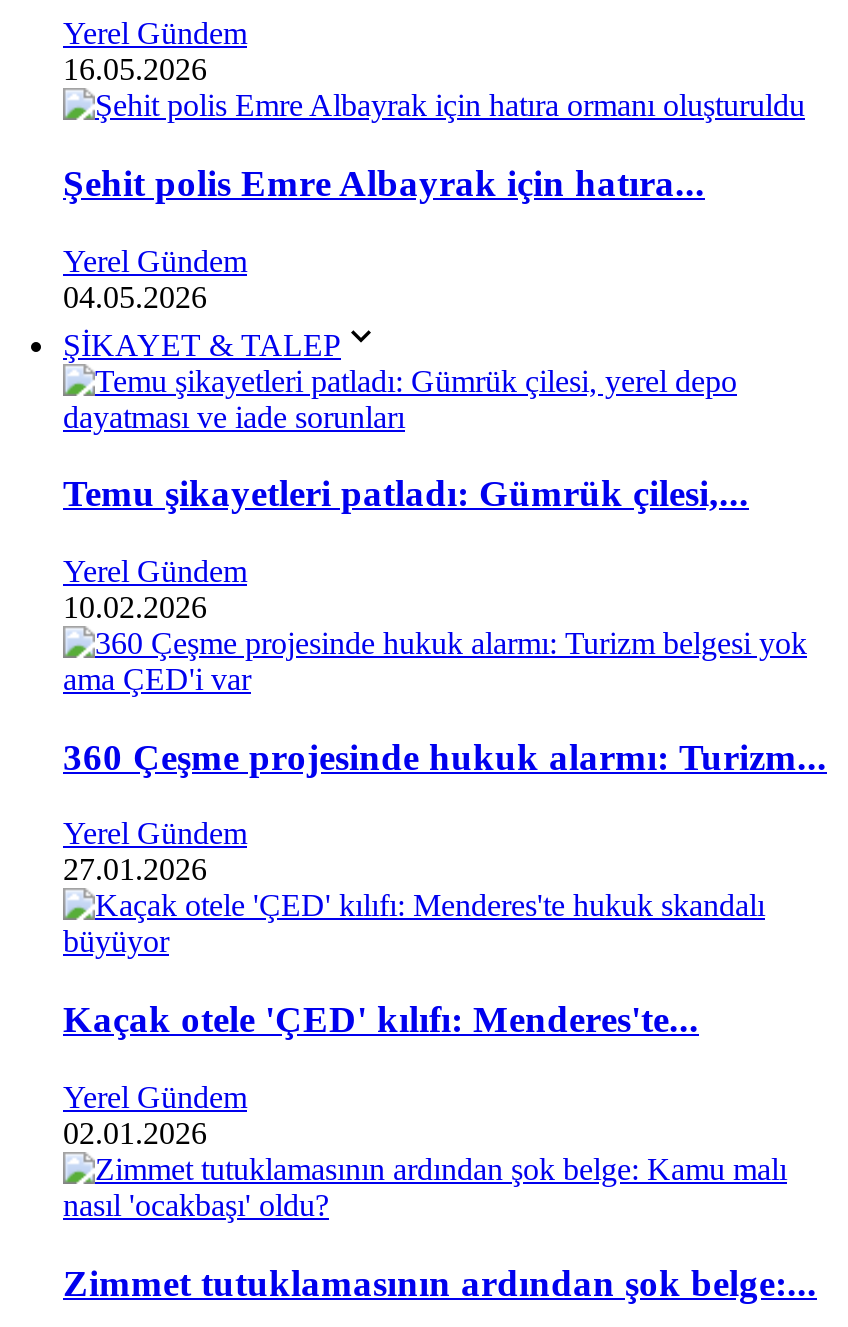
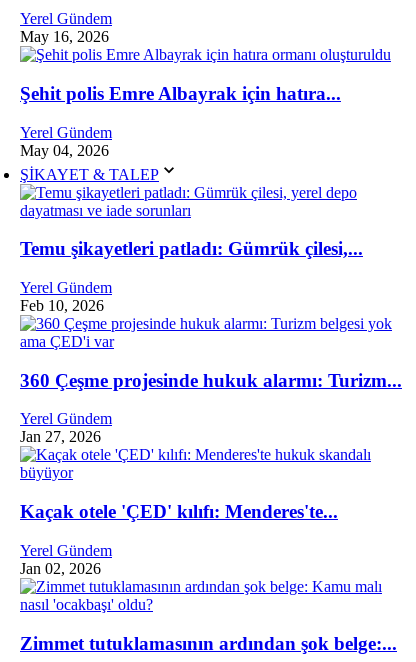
- 16.05.2026
+ May 16, 2026

- 04.05.2026
+ May 04, 2026

- 10.02.2026
+ Feb 10, 2026

- 27.01.2026
+ Jan 27, 2026

- 02.01.2026
+ Jan 02, 2026
